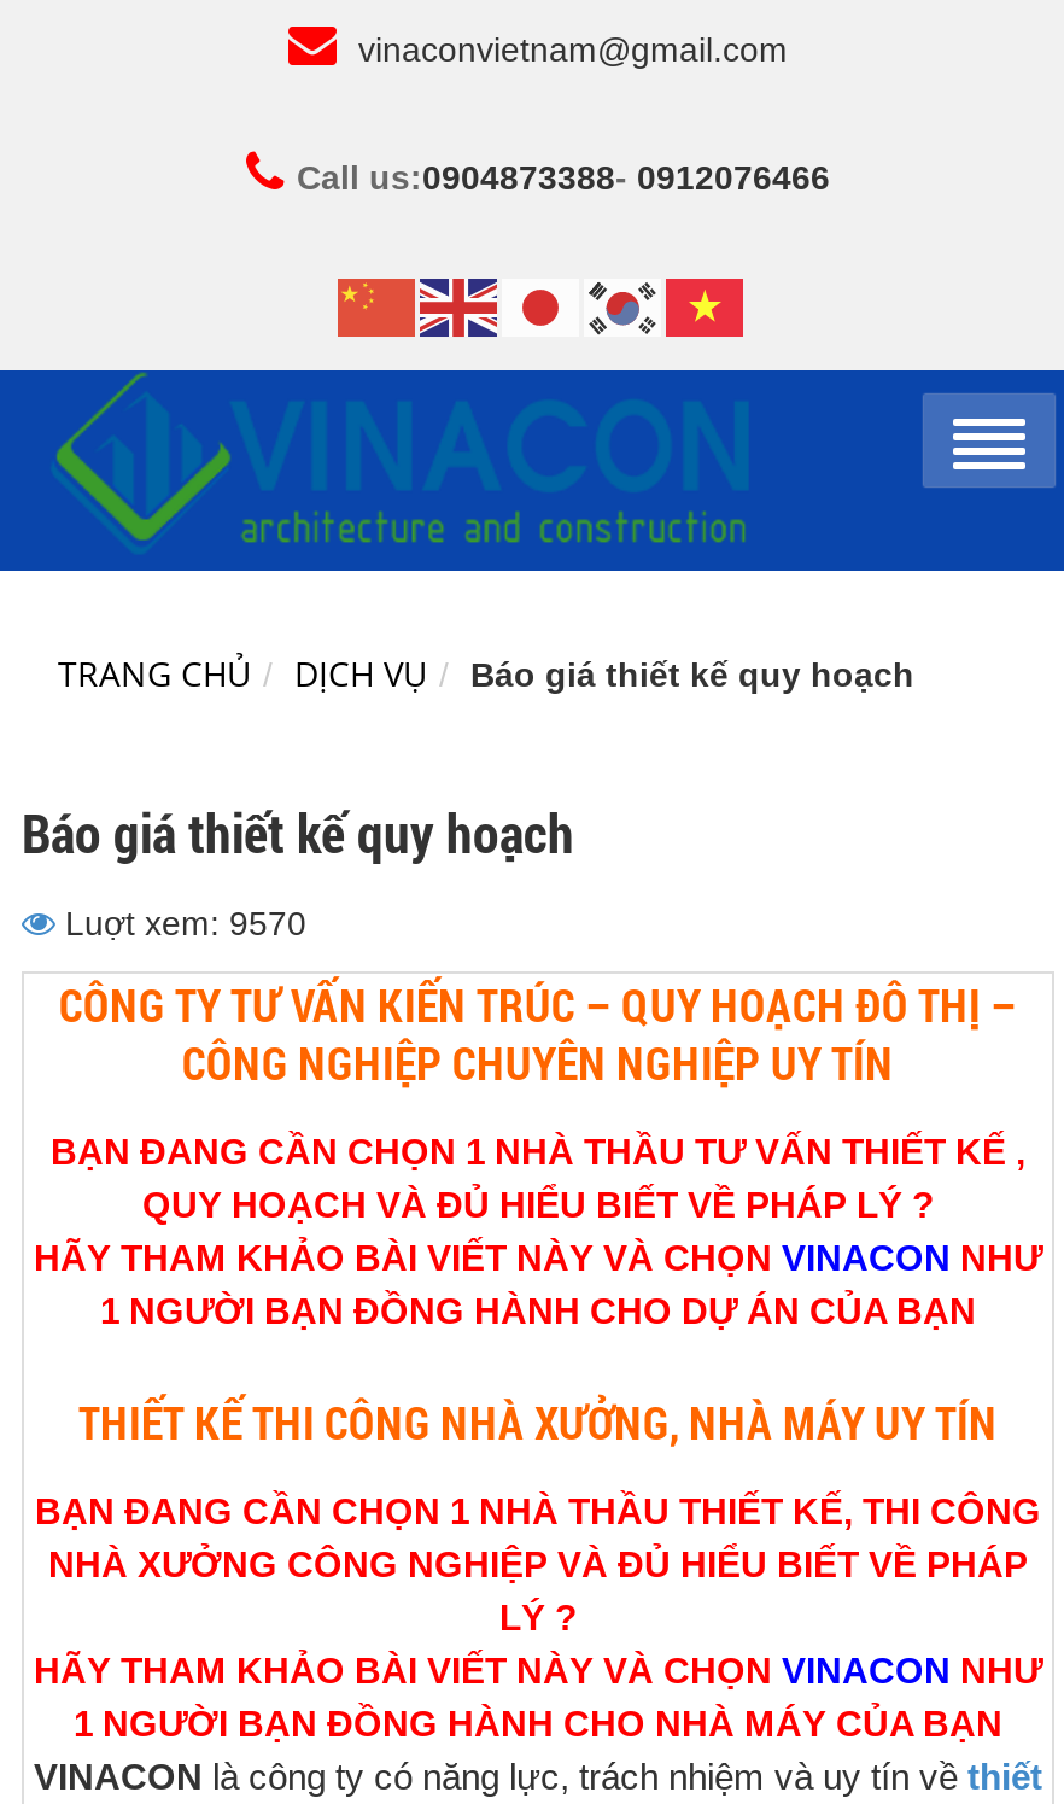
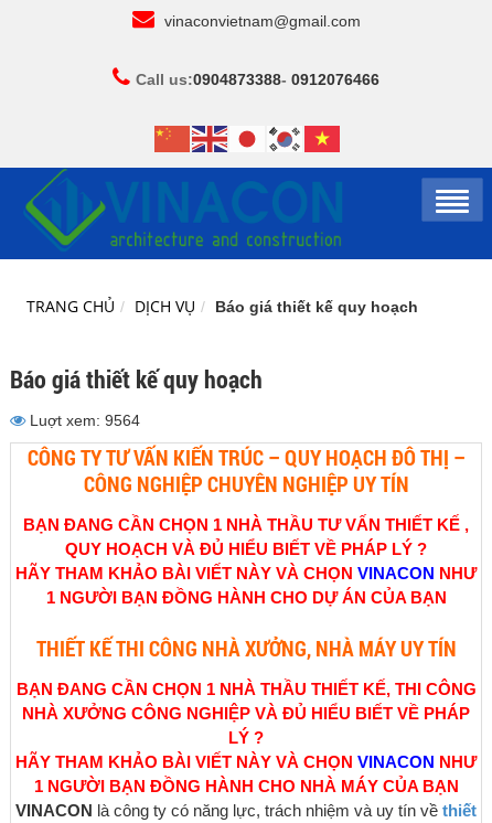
- Luợt xem: 9570
+ Luợt xem: 9564
